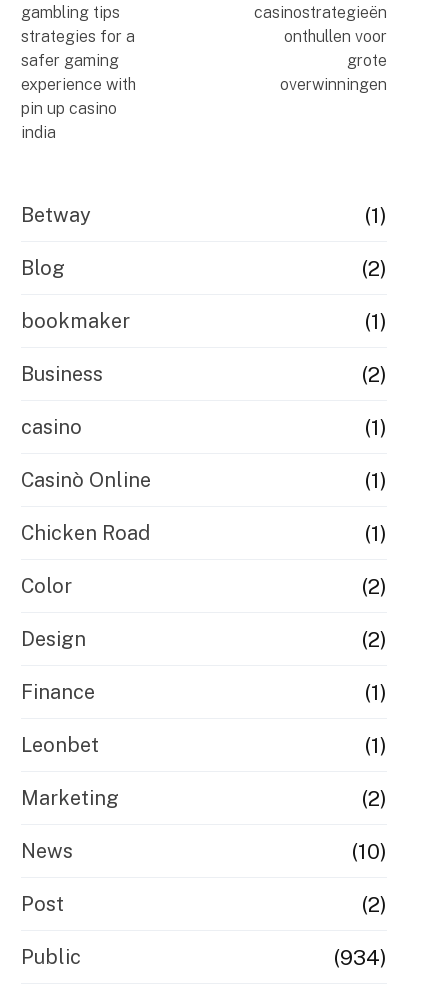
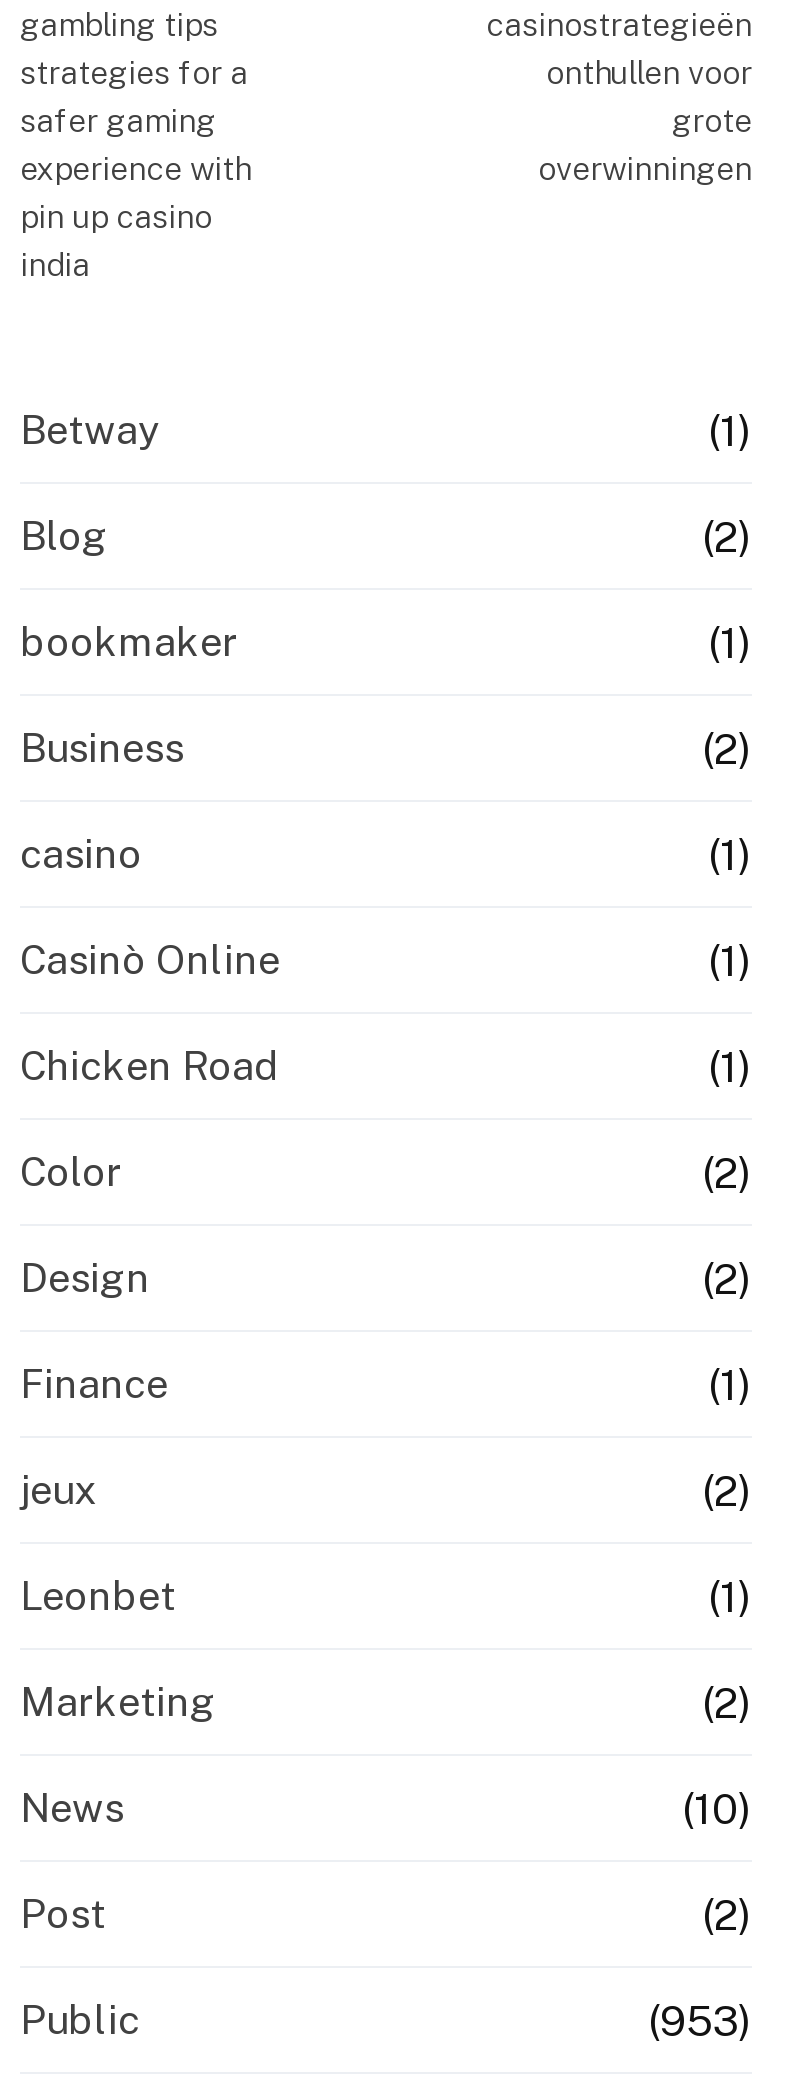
+ jeux
+ (2)

- (934)
+ (953)
